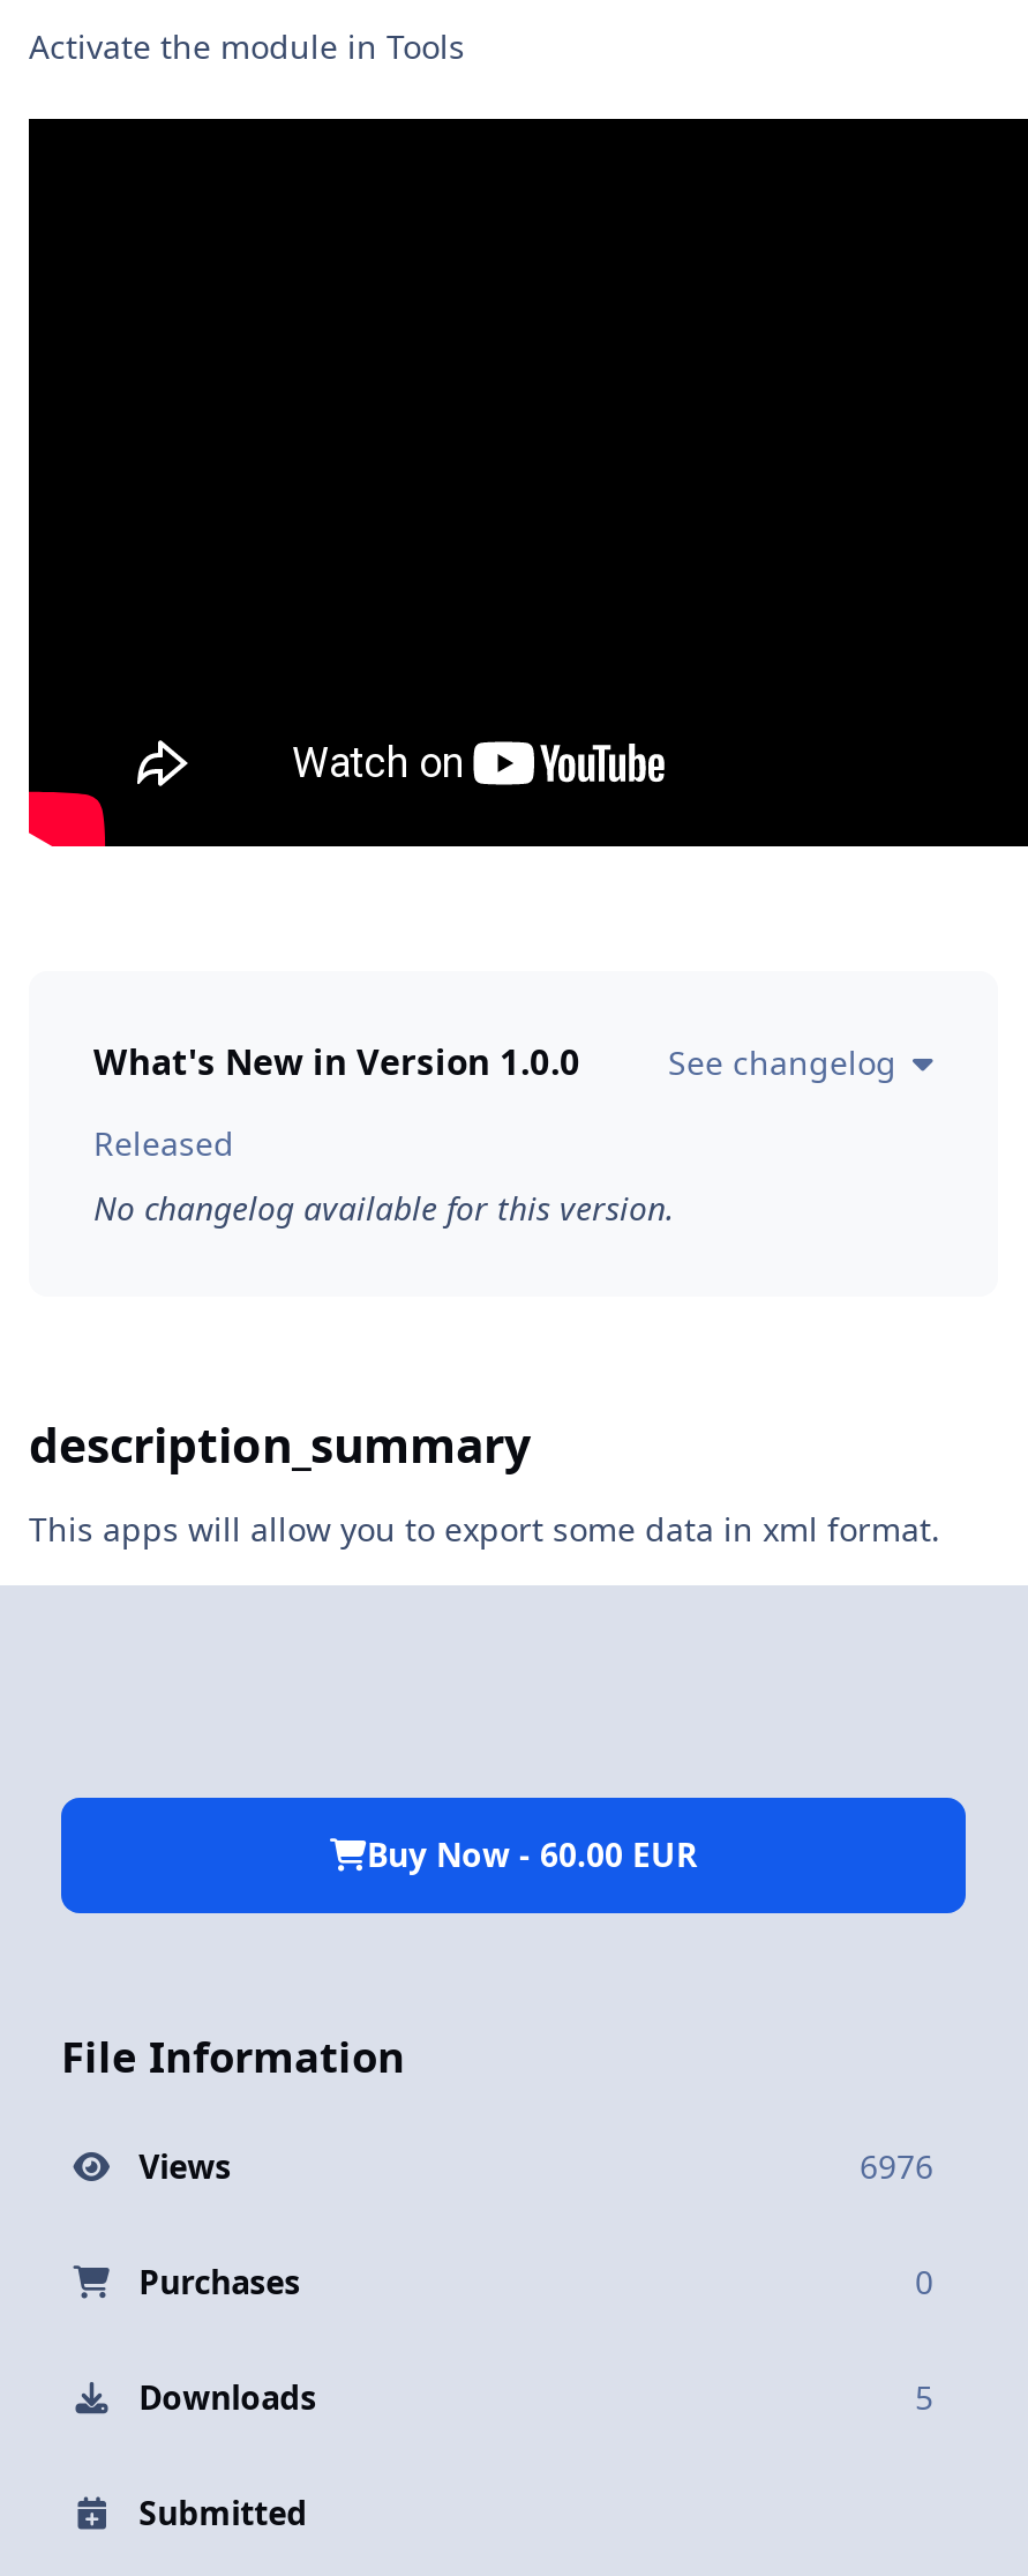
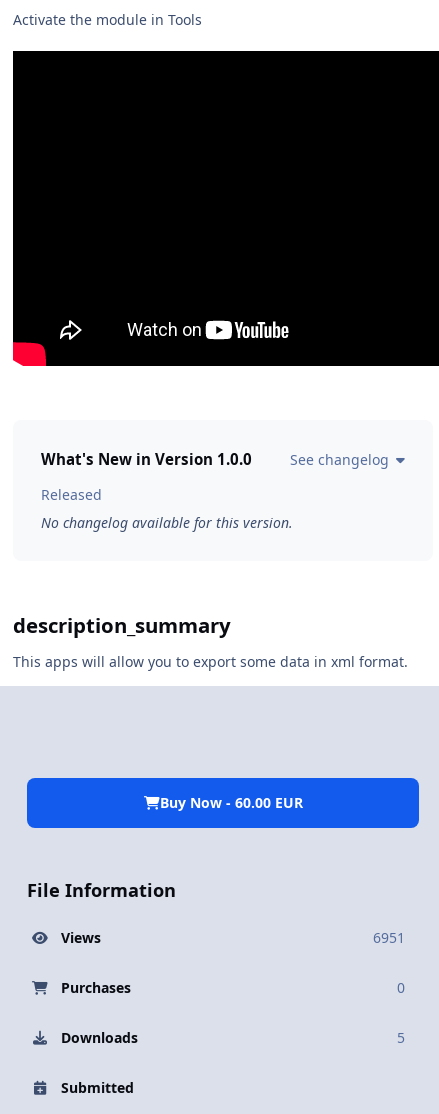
- 6976
+ 6951
